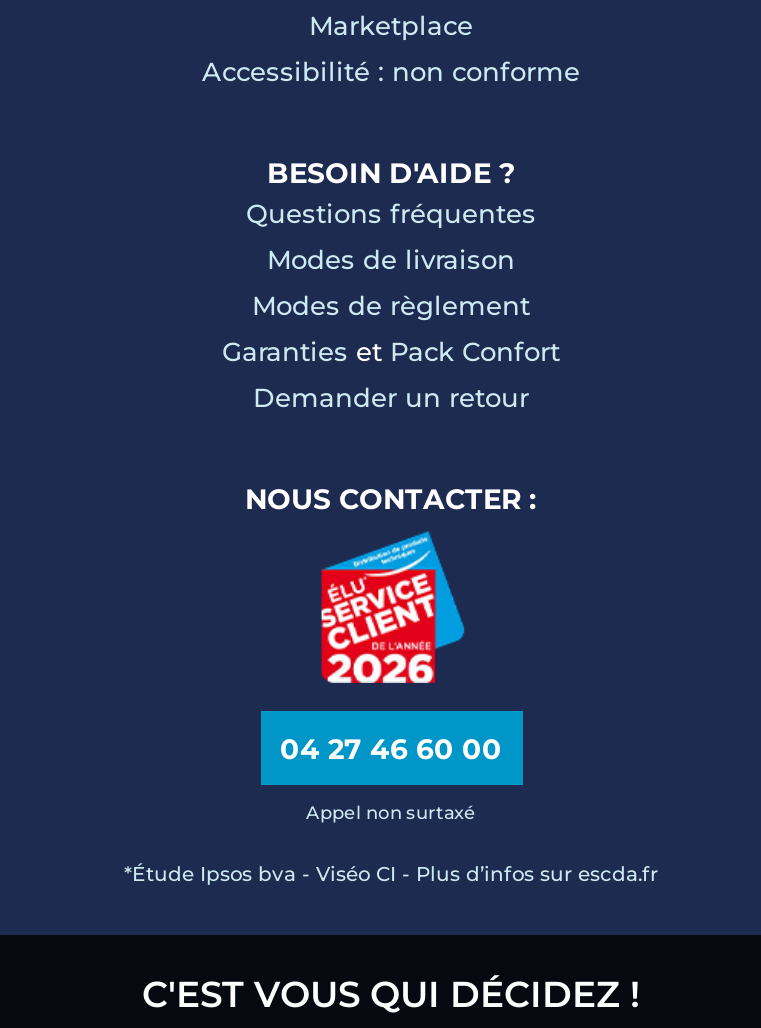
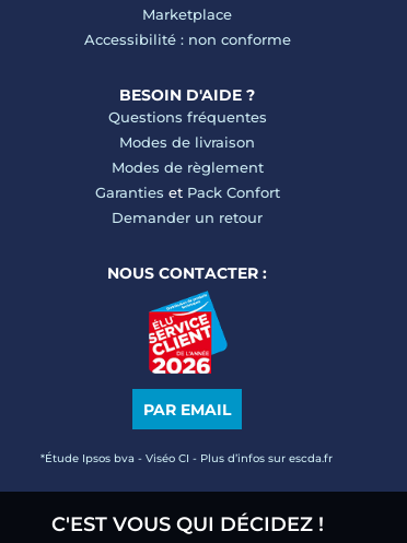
- 04 27 46 60 00
- Appel non surtaxé
+ PAR EMAIL
